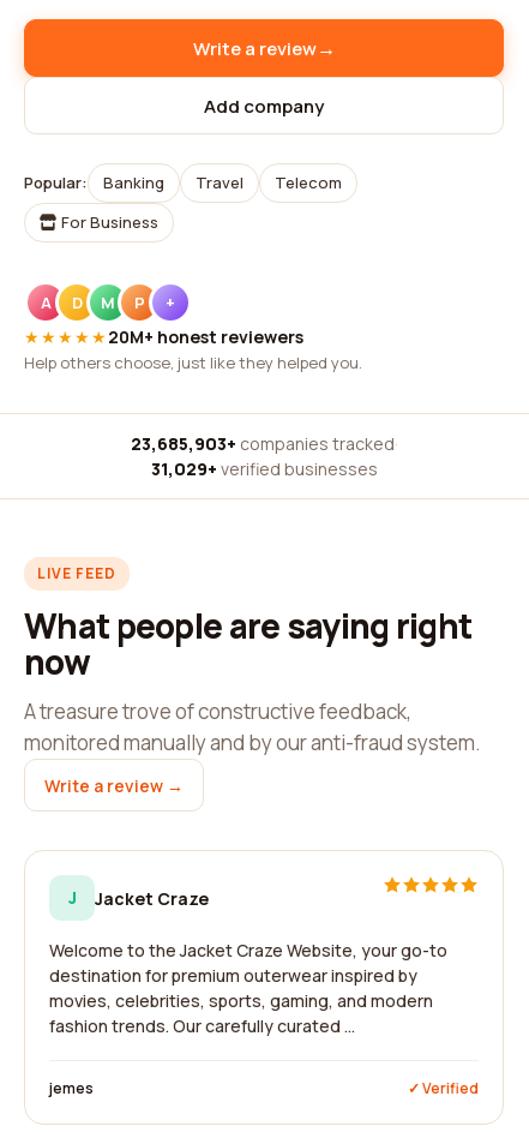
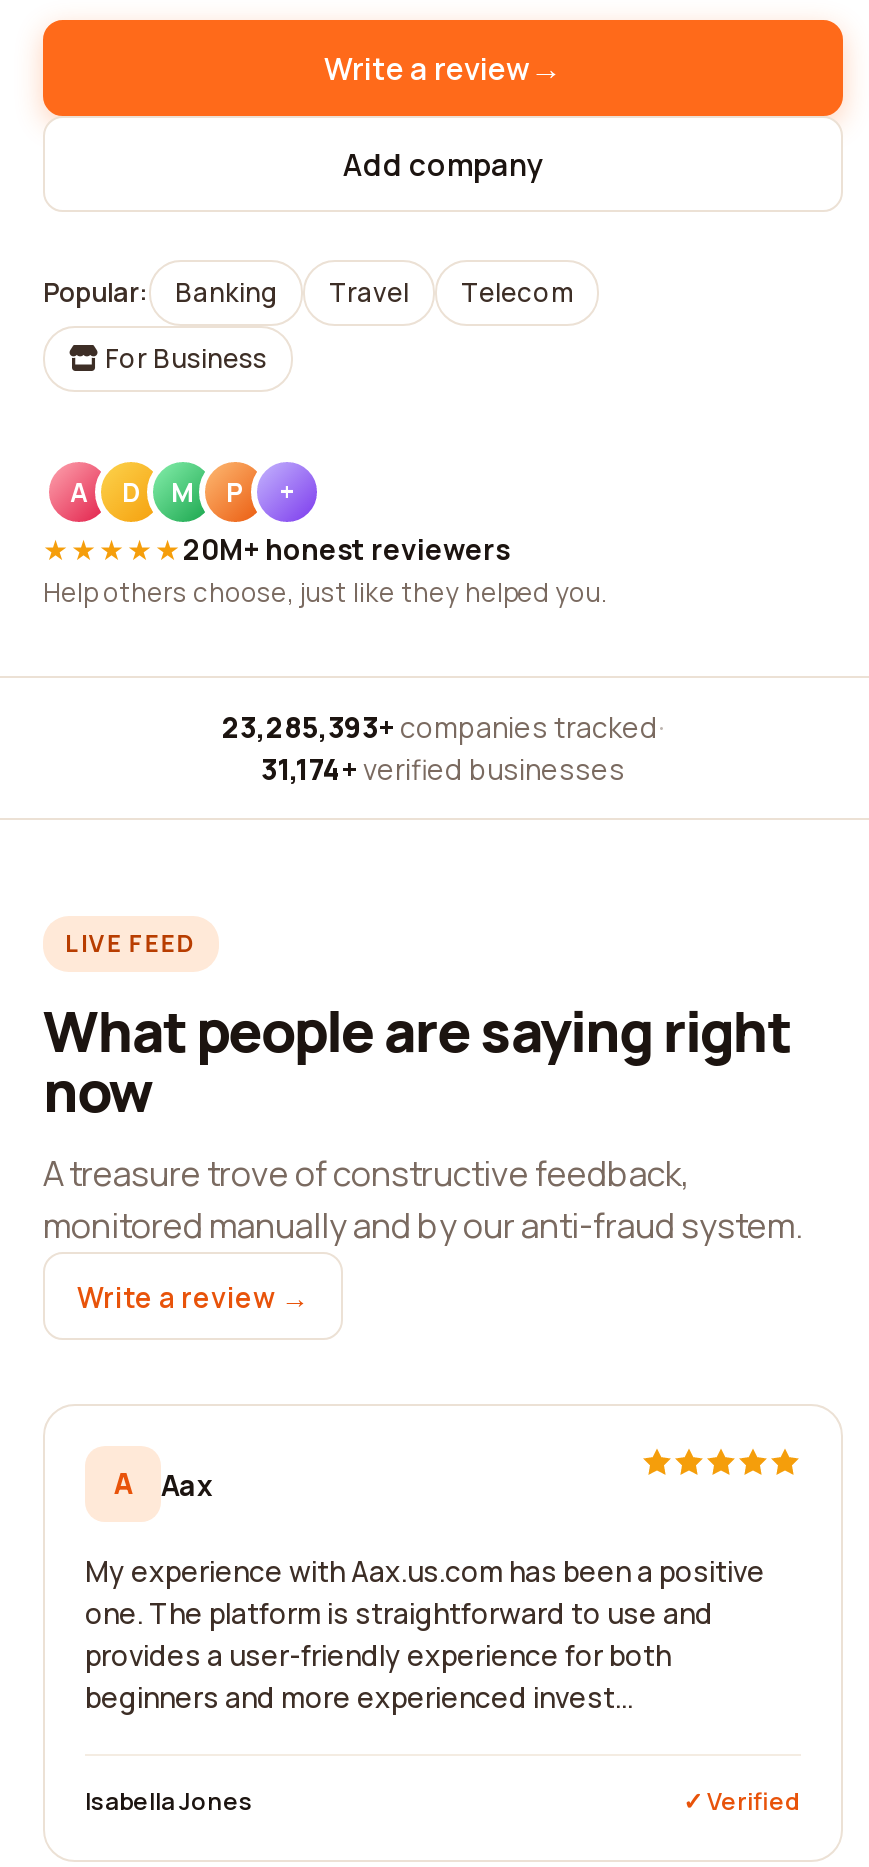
- 23,685,903+ companies tracked ·
+ 23,285,393+ companies tracked ·

- 31,029+ verified businesses
+ 31,174+ verified businesses

- J
- Jacket Craze
+ A
+ Aax

- Welcome to the Jacket Craze Website, your go-to
- destination for premium outerwear inspired by
- movies, celebrities, sports, gaming, and modern
- fashion trends. Our carefully curated ...
+ My experience with Aax.us.com has been a positive
+ one. The platform is straightforward to use and
+ provides a user-friendly experience for both
+ beginners and more experienced invest...

- jemes
+ Isabella Jones
